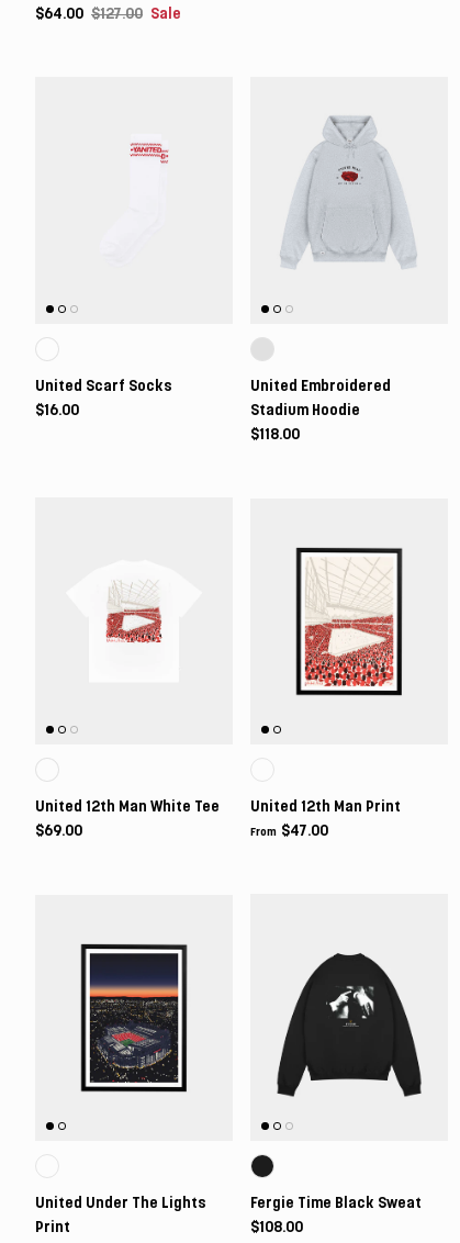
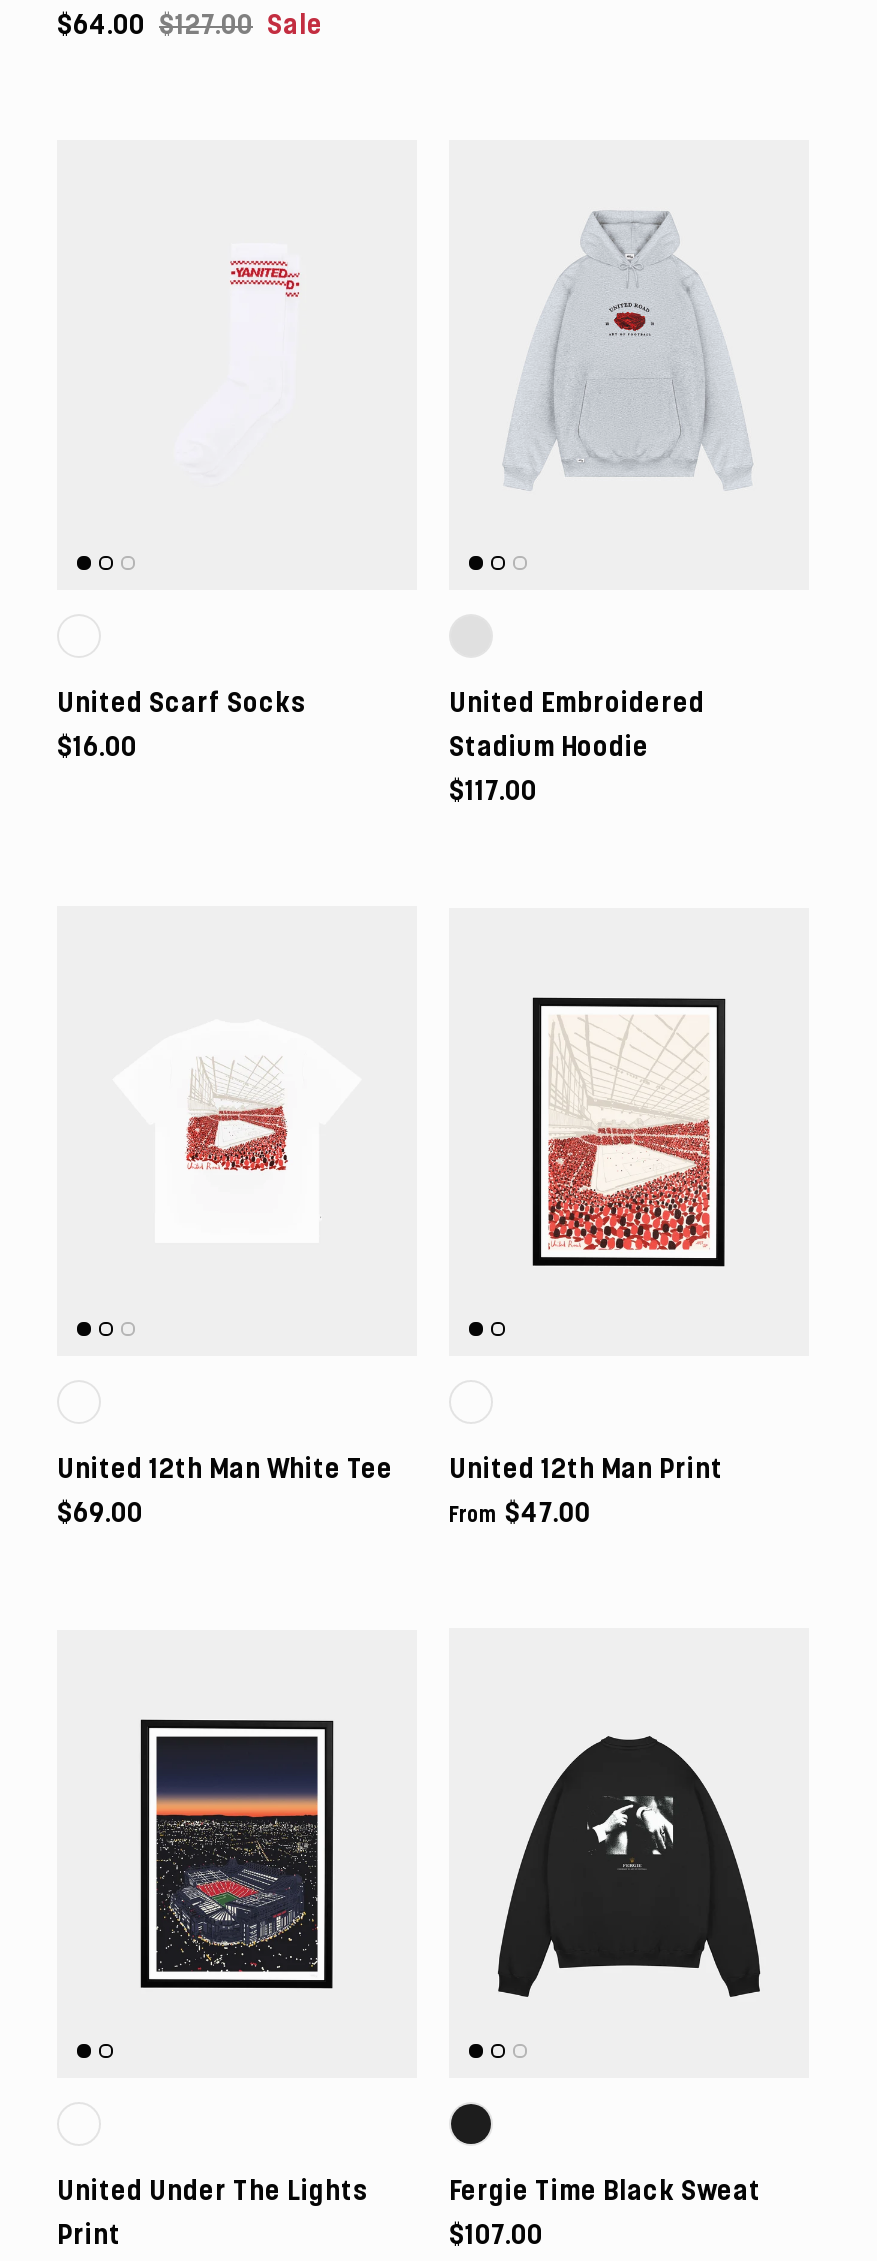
- $118.00
+ $117.00

- $108.00
+ $107.00
